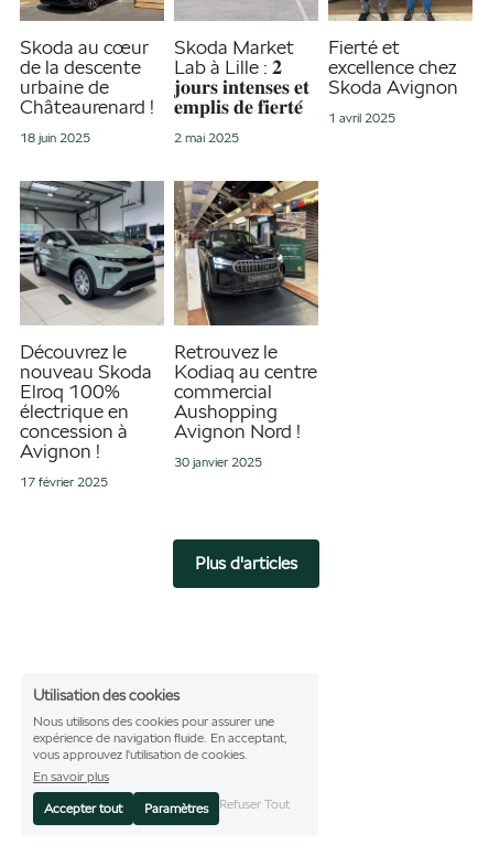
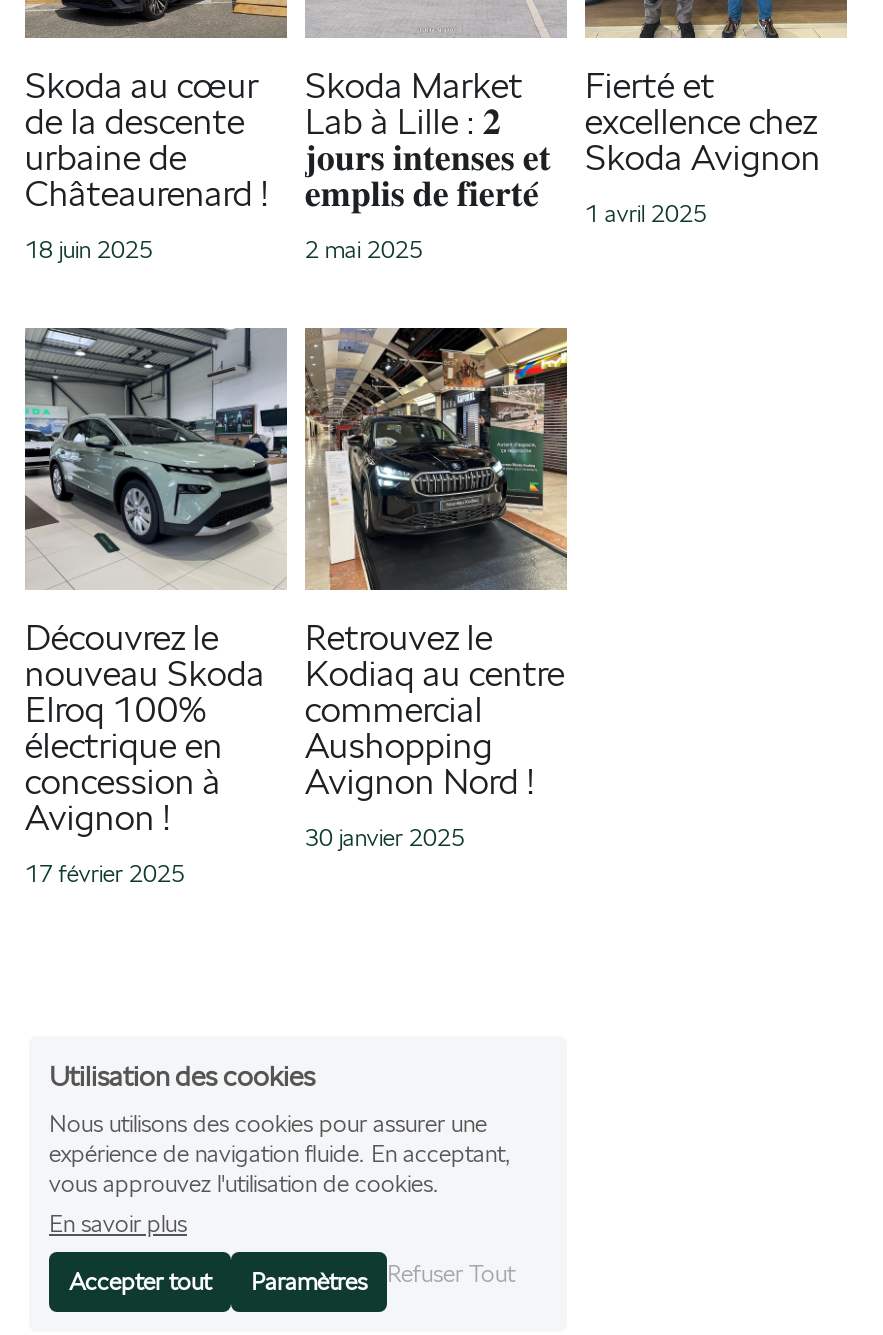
- Plus d'articles
